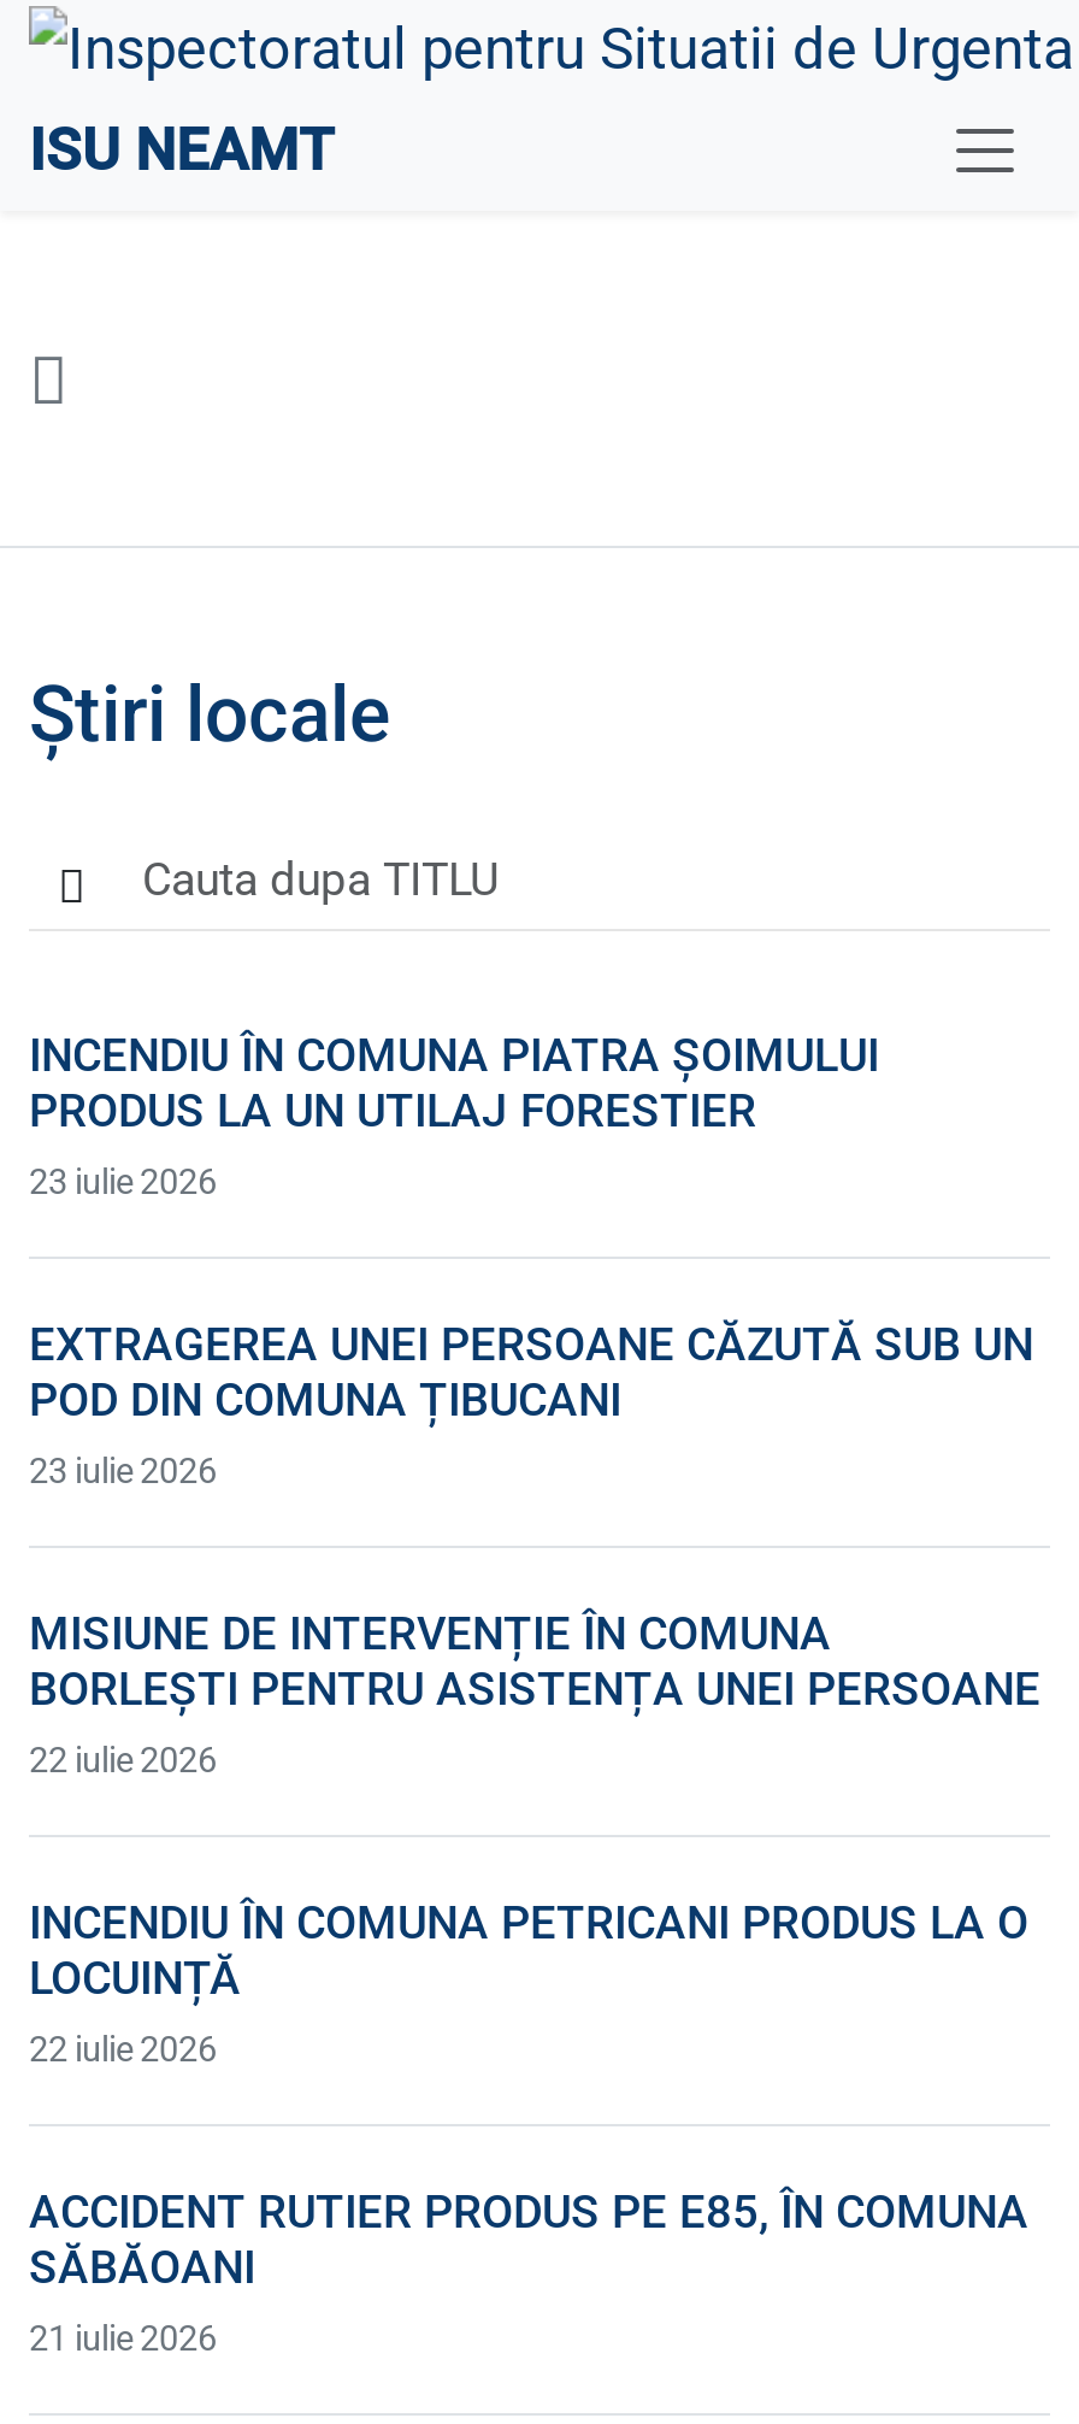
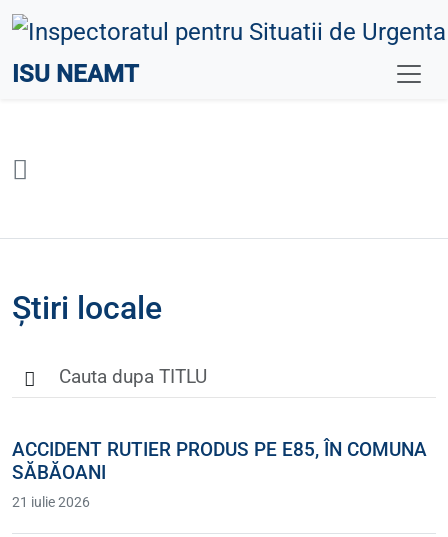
- INCENDIU ÎN COMUNA PIATRA ȘOIMULUI
- PRODUS LA UN UTILAJ FORESTIER
- 23 iulie 2026
- EXTRAGEREA UNEI PERSOANE CĂZUTĂ SUB UN
- POD DIN COMUNA ȚIBUCANI
- 23 iulie 2026
- MISIUNE DE INTERVENȚIE ÎN COMUNA
- BORLEȘTI PENTRU ASISTENȚA UNEI PERSOANE
- 22 iulie 2026
- INCENDIU ÎN COMUNA PETRICANI PRODUS LA O
- LOCUINȚĂ
- 22 iulie 2026
